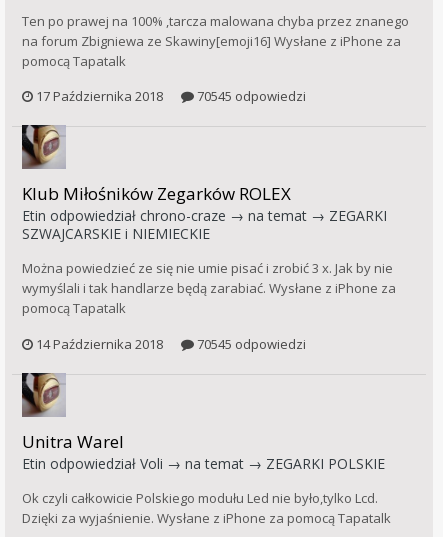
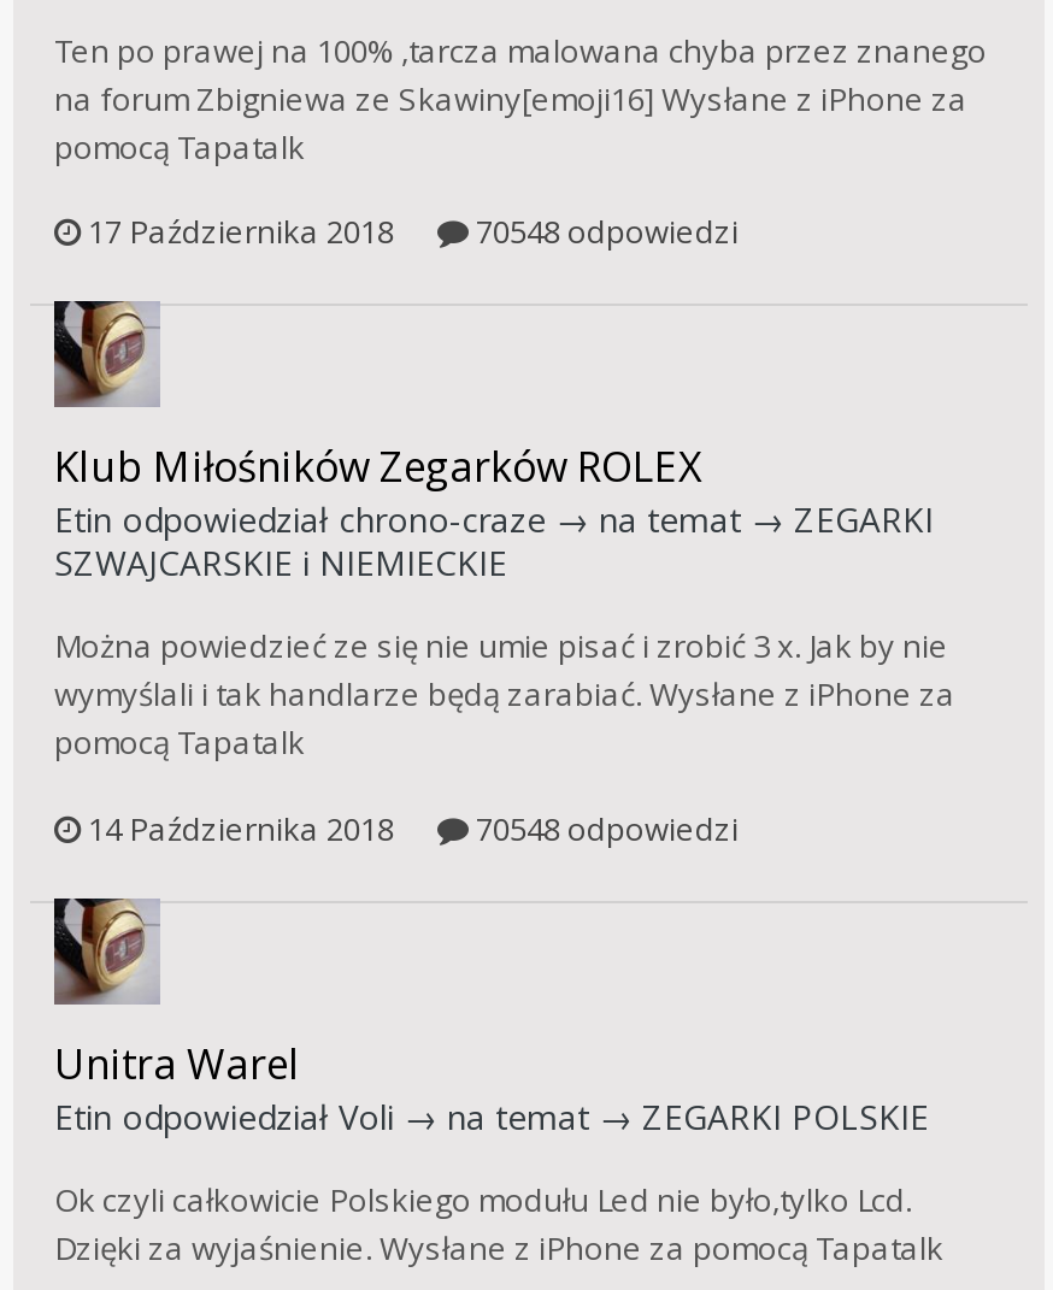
- 17 Października 2018 70545 odpowiedzi
+ 17 Października 2018 70548 odpowiedzi

- 14 Października 2018 70545 odpowiedzi
+ 14 Października 2018 70548 odpowiedzi
